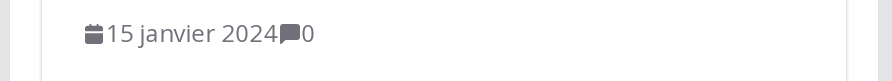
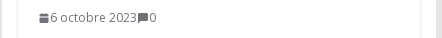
- 15 janvier 2024 0
+ 6 octobre 2023 0
